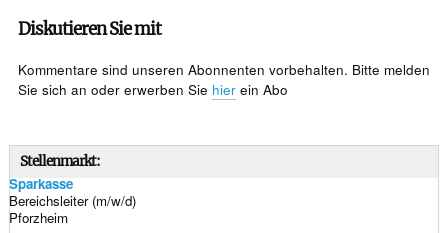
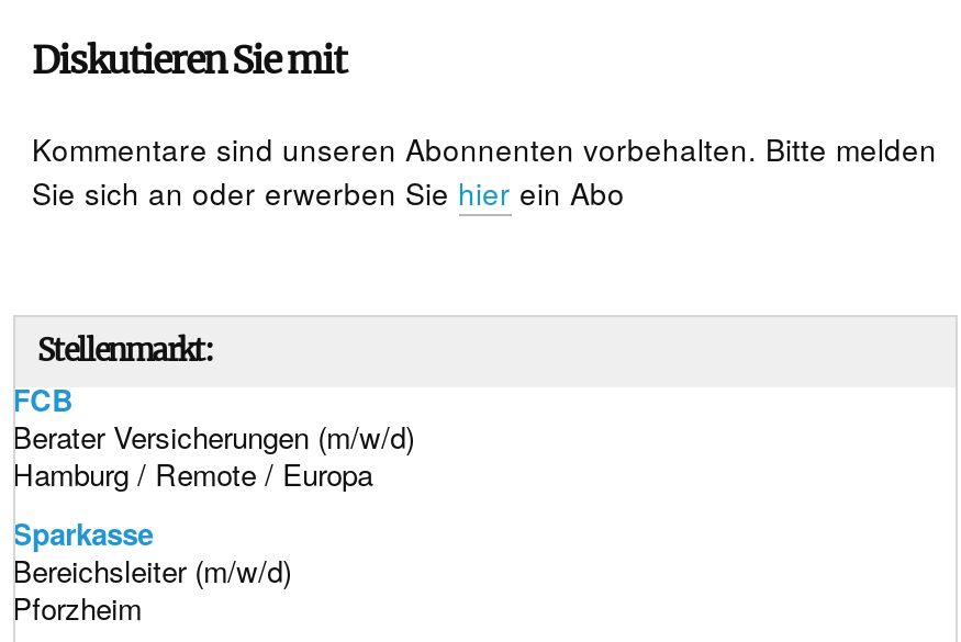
+ FCB
+ Berater Versicherungen (m/w/d)
+ Hamburg / Remote / Europa
